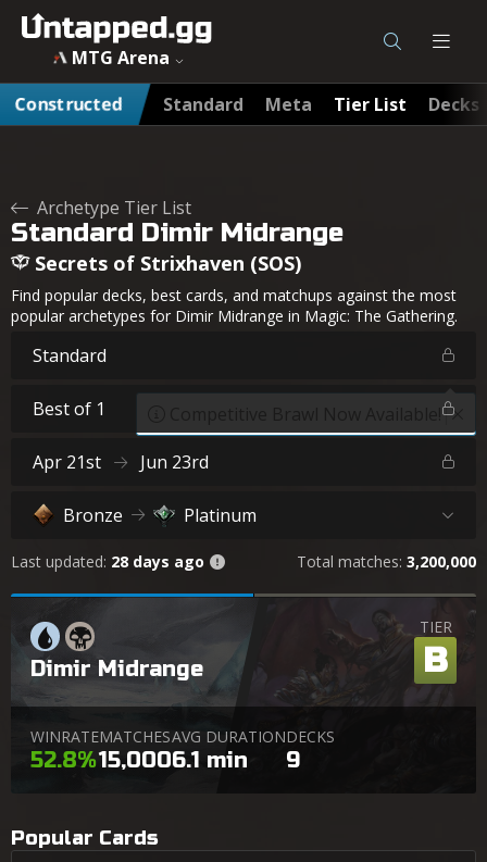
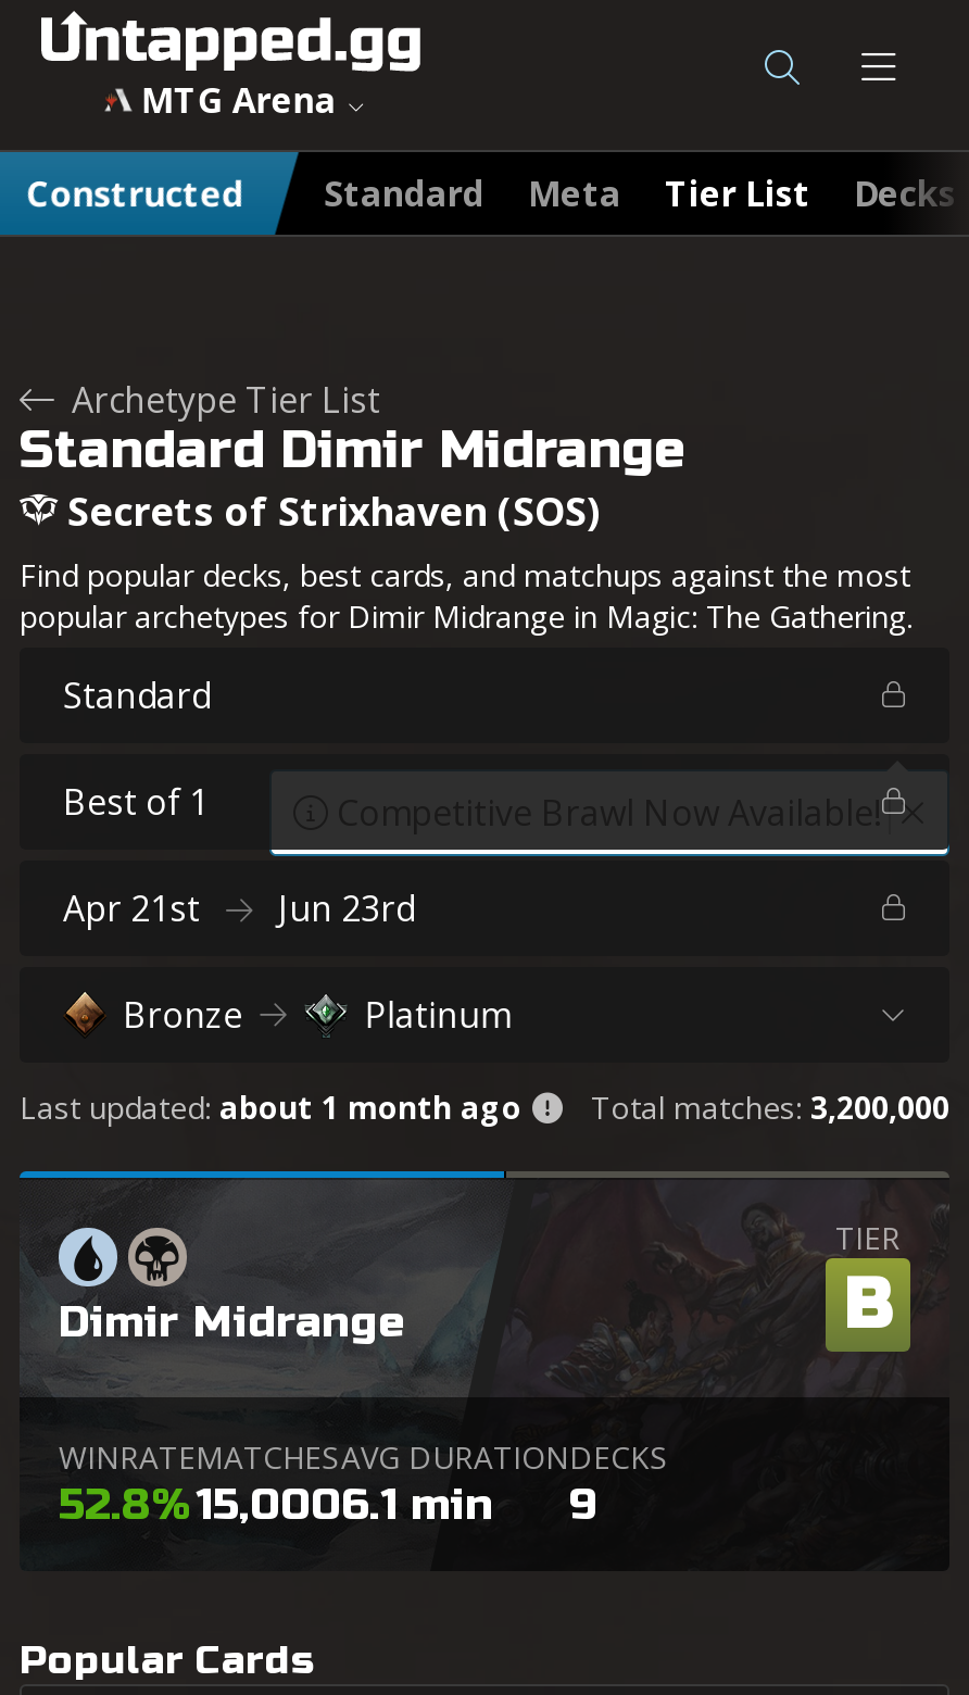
- Last updated: 28 days ago
+ Last updated: about 1 month ago
